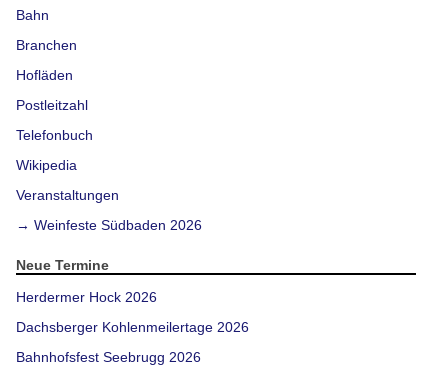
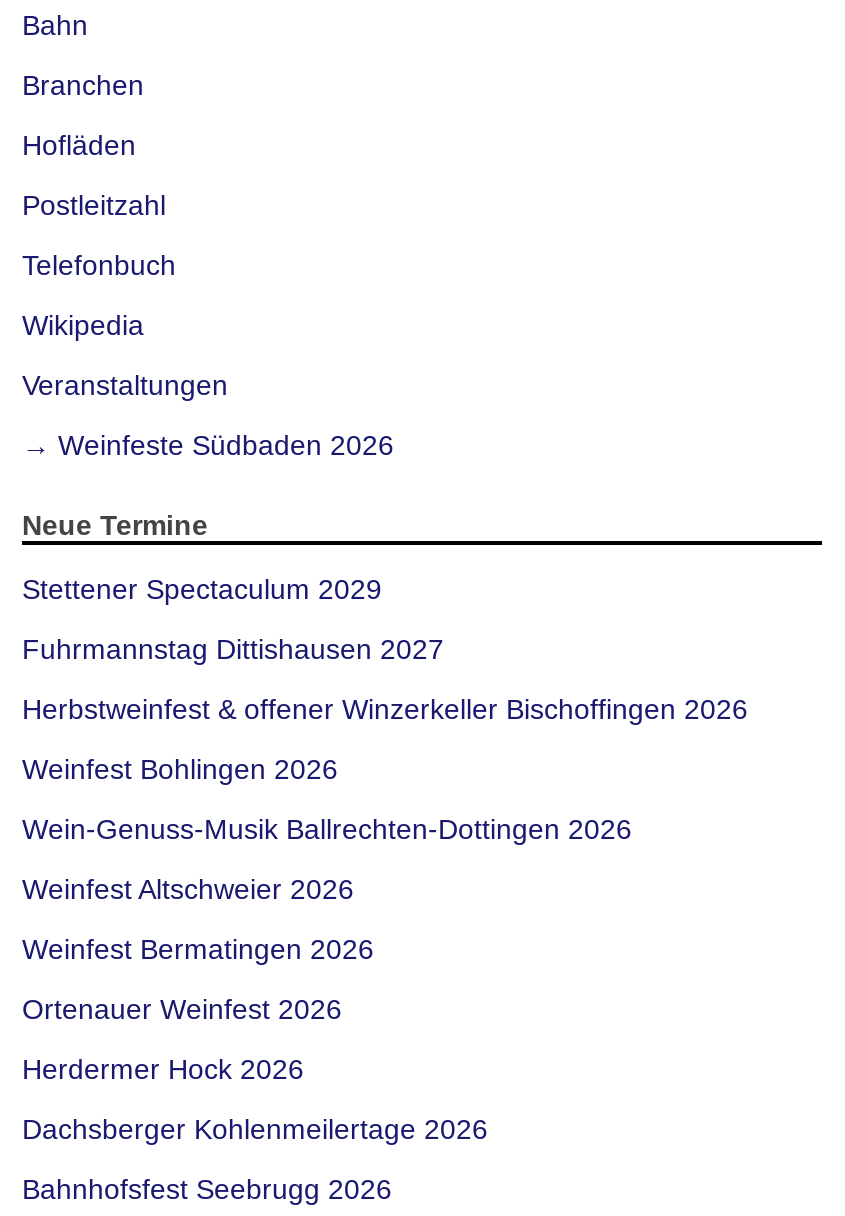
+ Stettener Spectaculum 2029
+ Fuhrmannstag Dittishausen 2027
+ Herbstweinfest & offener Winzerkeller Bischoffingen 2026
+ Weinfest Bohlingen 2026
+ Wein-Genuss-Musik Ballrechten-Dottingen 2026
+ Weinfest Altschweier 2026
+ Weinfest Bermatingen 2026
+ Ortenauer Weinfest 2026
